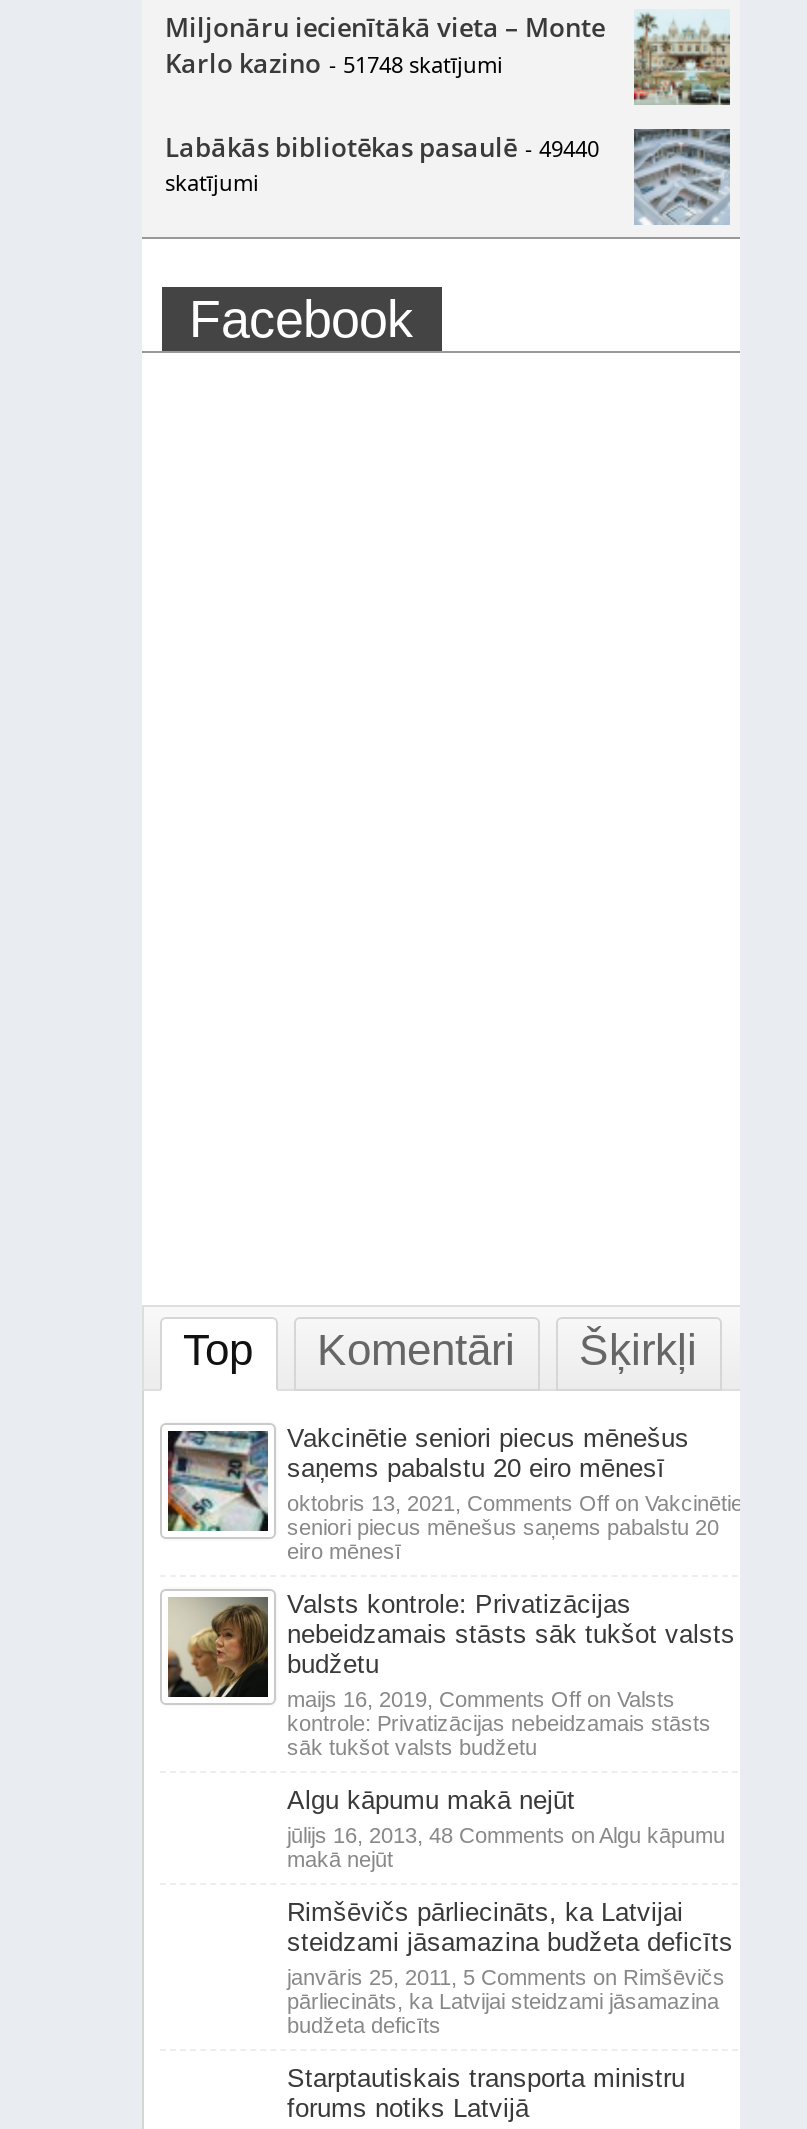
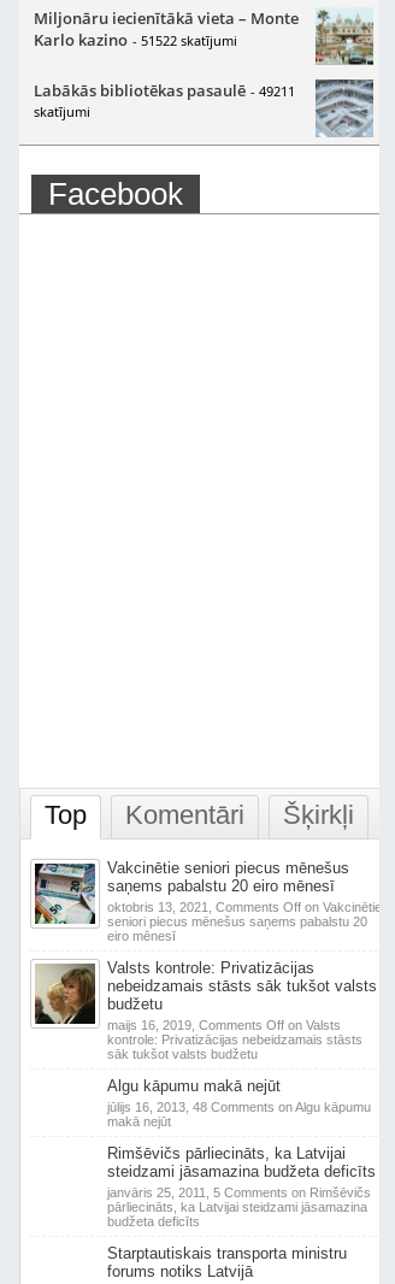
- Karlo kazino - 51748 skatījumi
+ Karlo kazino - 51522 skatījumi

- Labākās bibliotēkas pasaulē - 49440
+ Labākās bibliotēkas pasaulē - 49211
